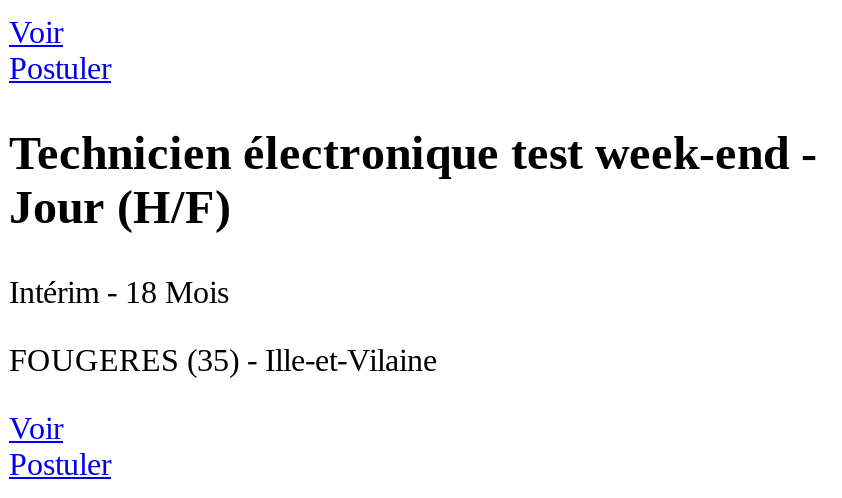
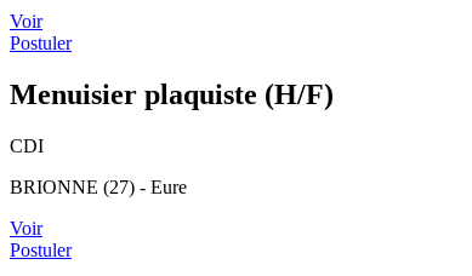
- Technicien électronique test week-end -
- Jour (H/F)
+ Menuisier plaquiste (H/F)

- Intérim - 18 Mois
+ CDI

- FOUGERES (35) - Ille-et-Vilaine
+ BRIONNE (27) - Eure
